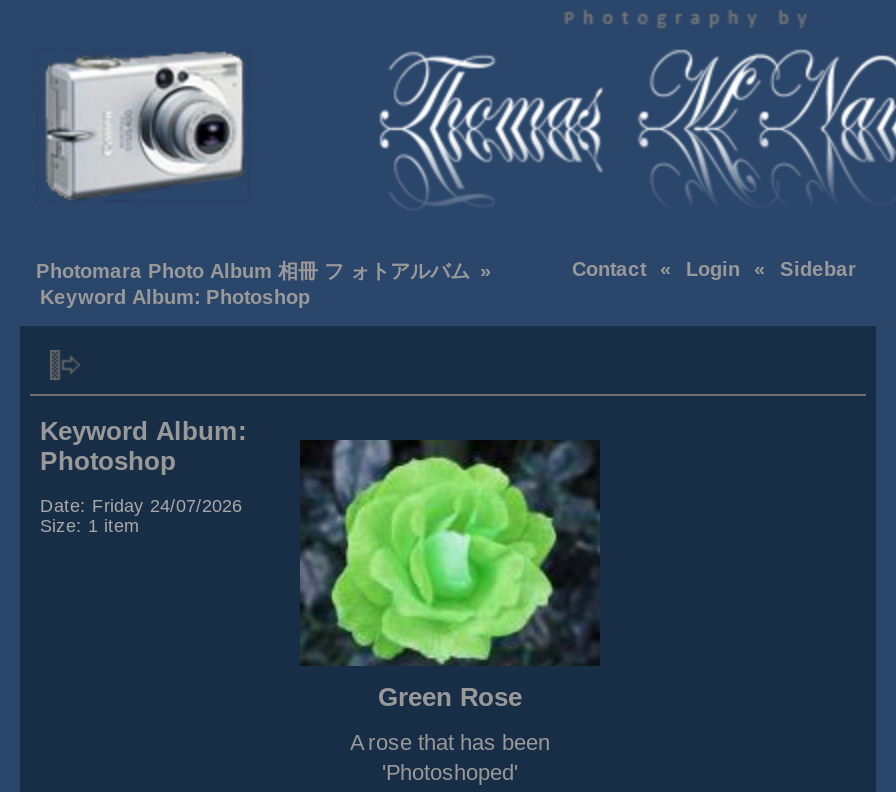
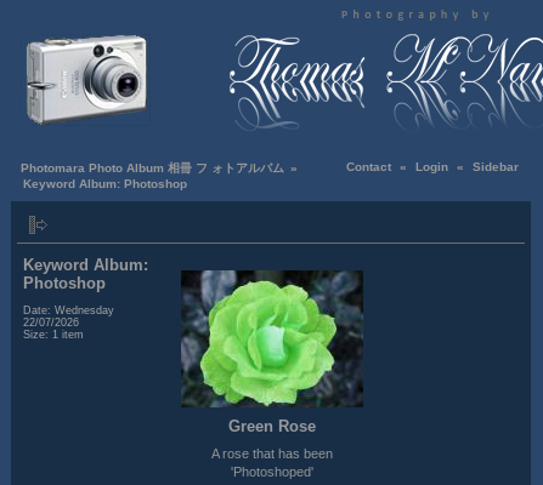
- Date: Friday 24/07/2026
+ Date: Wednesday
+ 22/07/2026
